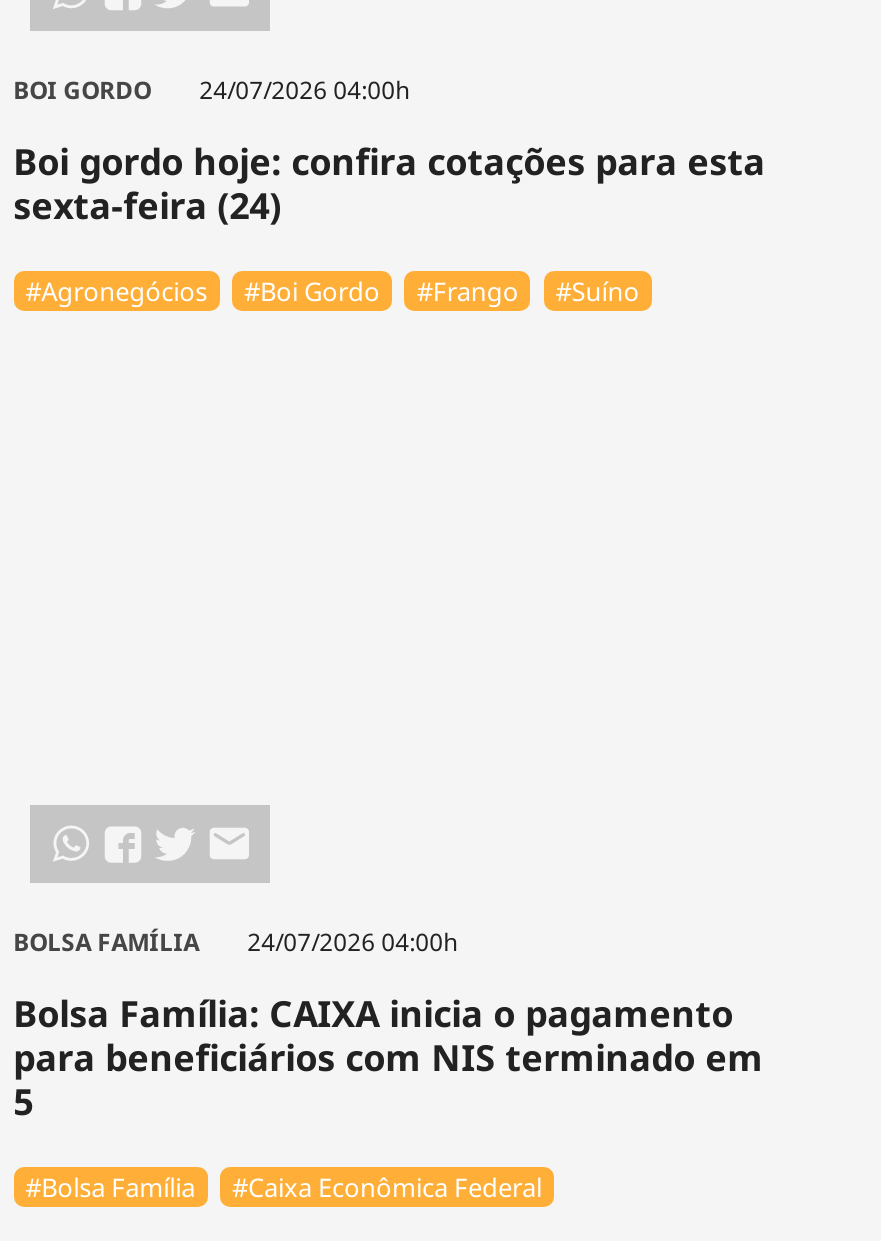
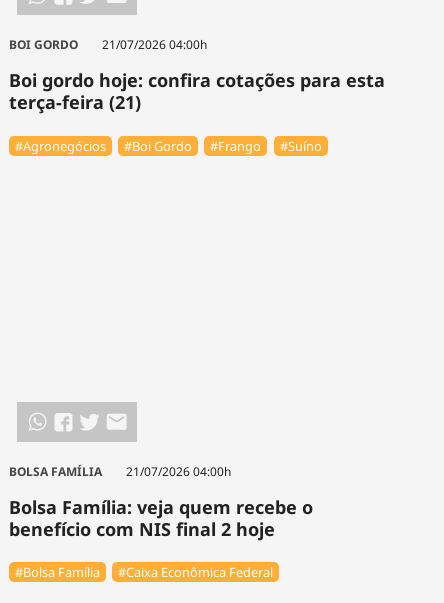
- BOI GORDO 24/07/2026 04:00h
+ BOI GORDO 21/07/2026 04:00h

- sexta-feira (24)
+ terça-feira (21)

- BOLSA FAMÍLIA 24/07/2026 04:00h
+ BOLSA FAMÍLIA 21/07/2026 04:00h

- Bolsa Família: CAIXA inicia o pagamento
- para beneficiários com NIS terminado em
- 5
+ Bolsa Família: veja quem recebe o
+ benefício com NIS final 2 hoje
